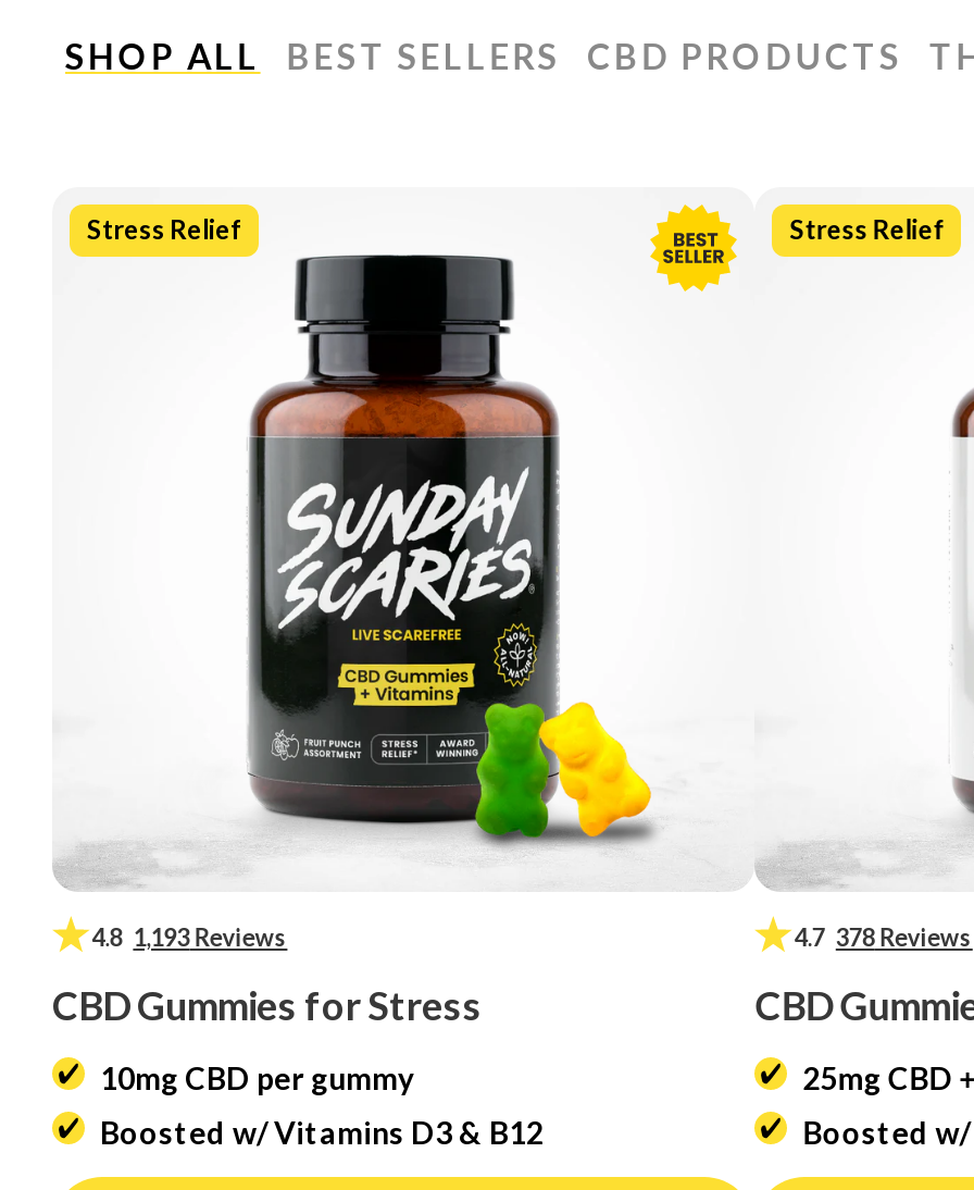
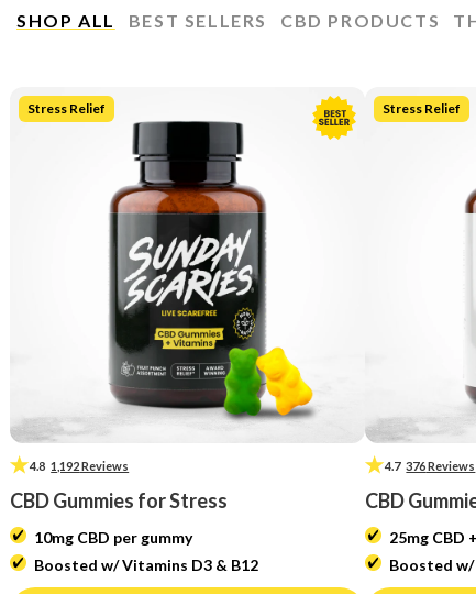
- 4.8 1,193 Reviews
+ 4.8 1,192 Reviews

- 4.7 378 Reviews
+ 4.7 376 Reviews
